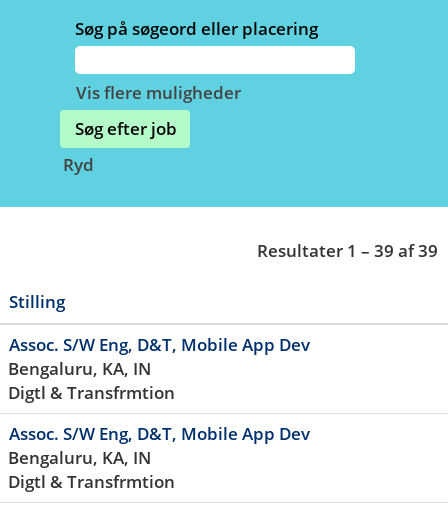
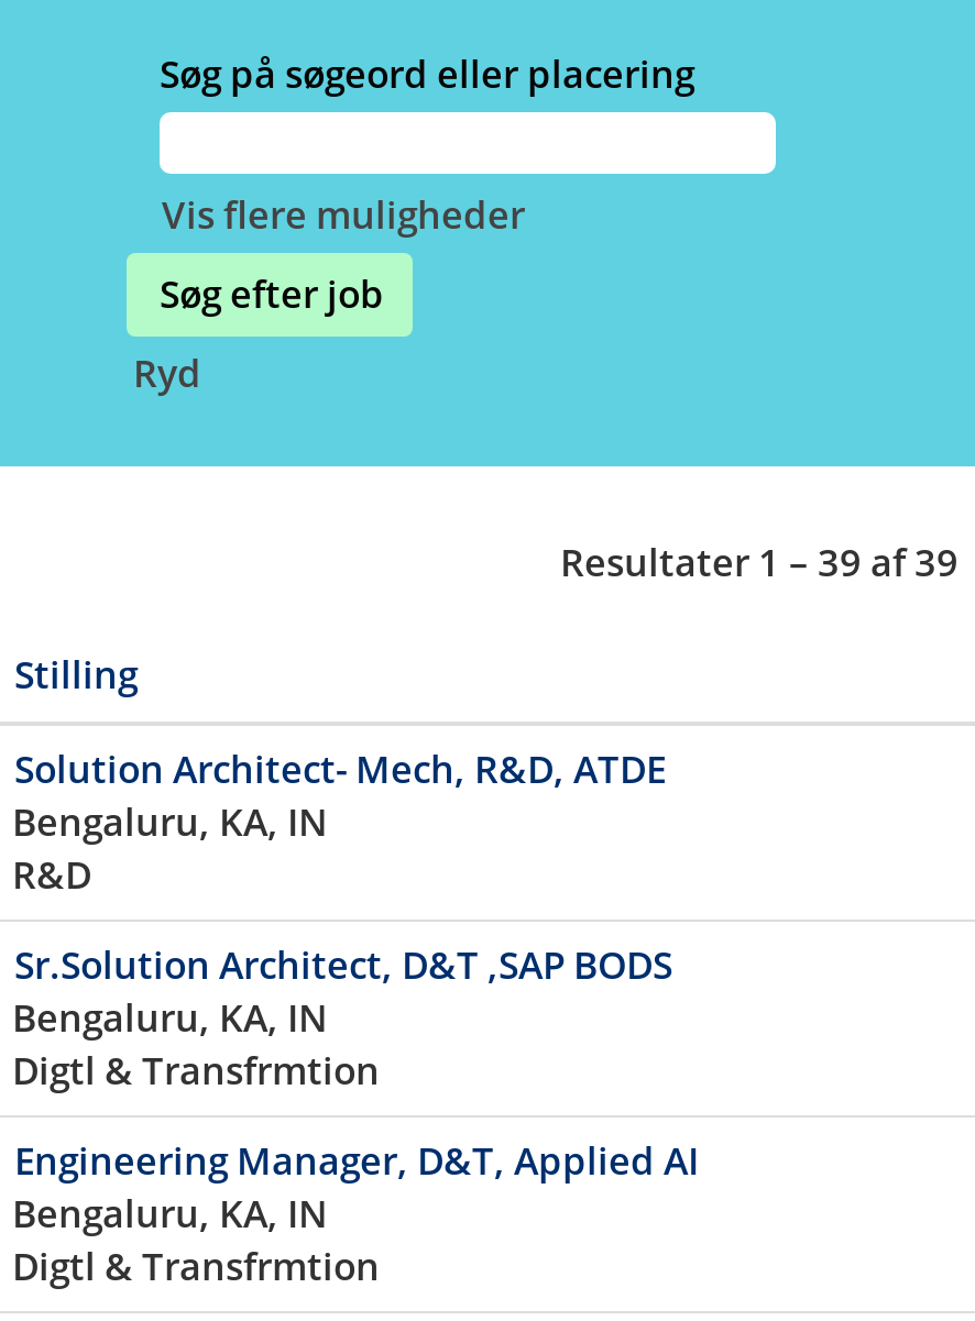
- Assoc. S/W Eng, D&T, Mobile App Dev
+ Solution Architect- Mech, R&D, ATDE
+ Bengaluru, KA, IN
+ R&D
+ Sr.Solution Architect, D&T ,SAP BODS

- Assoc. S/W Eng, D&T, Mobile App Dev
+ Engineering Manager, D&T, Applied AI
